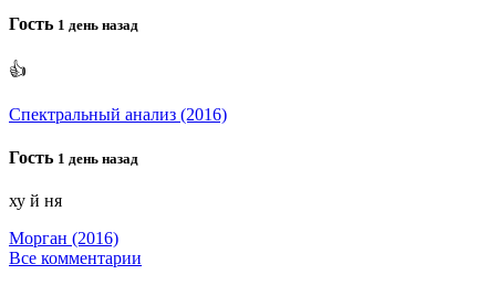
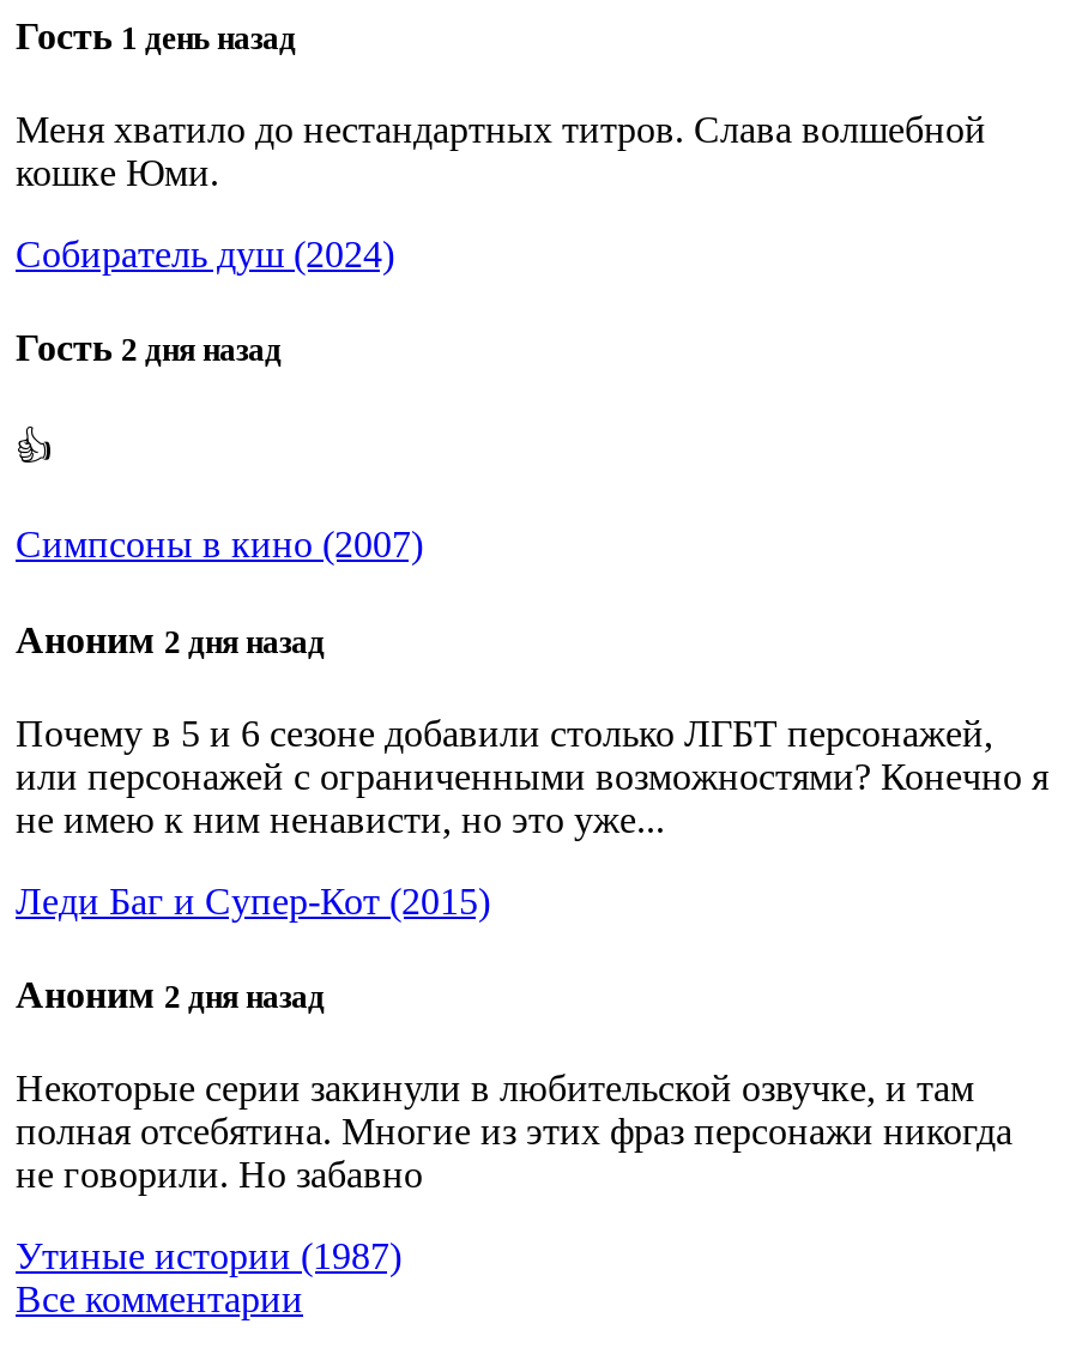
+ Меня хватило до нестандартных титров. Слава волшебной
+ кошке Юми.
+ Собиратель душ (2024)
+ Гость 2 дня назад

- Спектральный анализ (2016)
- Гость 1 день назад
- ху й ня
- Морган (2016)
+ Симпсоны в кино (2007)
+ Аноним 2 дня назад
+ Почему в 5 и 6 сезоне добавили столько ЛГБТ персонажей,
+ или персонажей с ограниченными возможностями? Конечно я
+ не имею к ним ненависти, но это уже...
+ Леди Баг и Супер-Кот (2015)
+ Аноним 2 дня назад
+ Некоторые серии закинули в любительской озвучке, и там
+ полная отсебятина. Многие из этих фраз персонажи никогда
+ не говорили. Но забавно
+ Утиные истории (1987)
